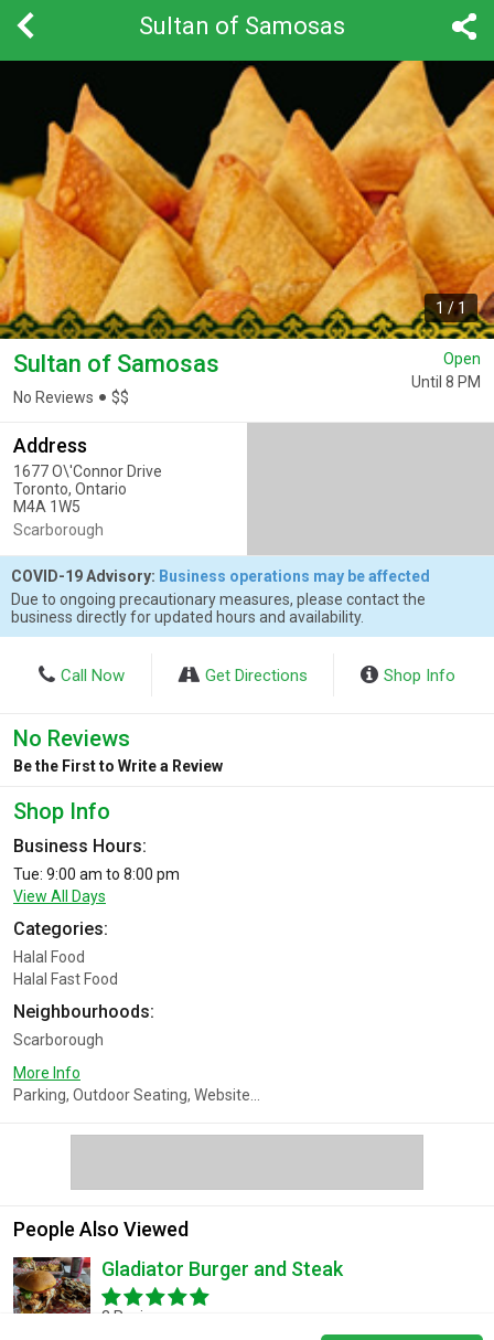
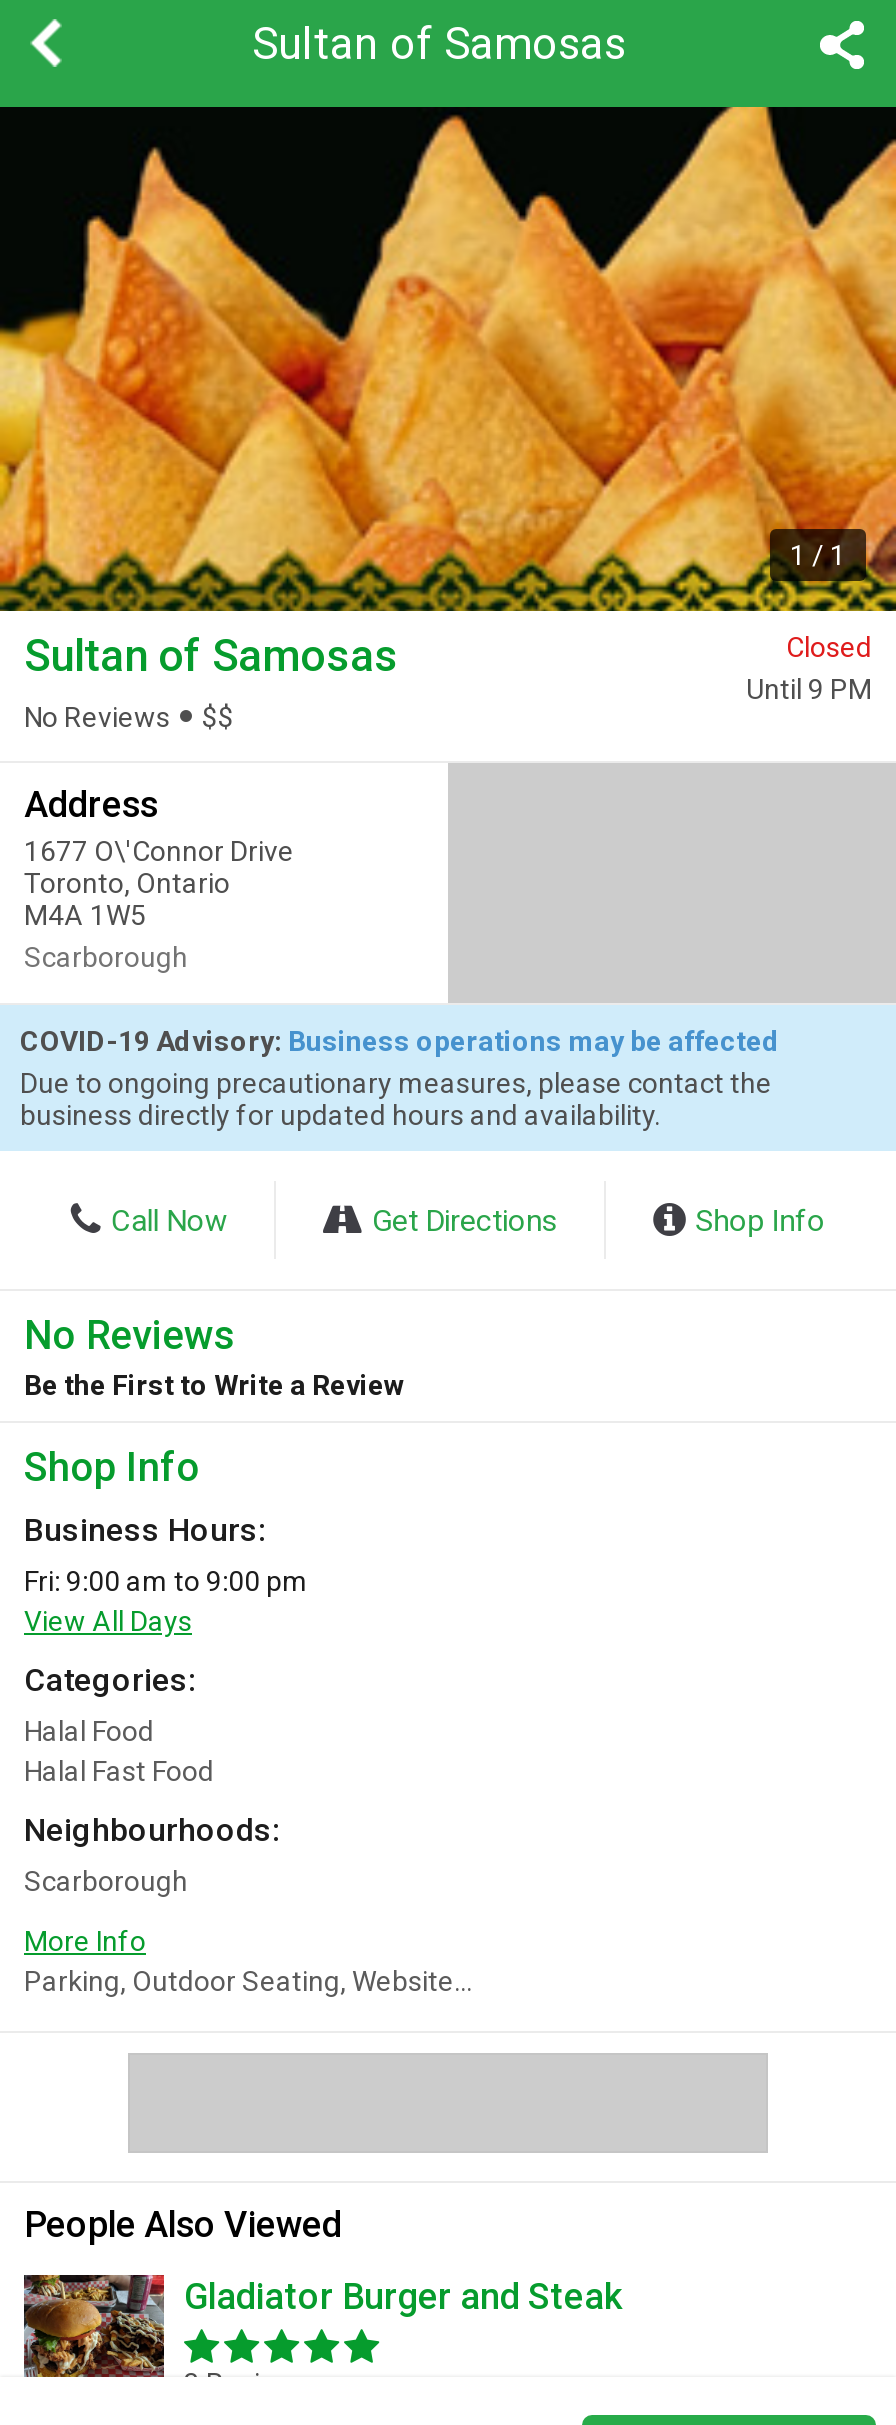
- Open
- Until 8 PM
+ Closed
+ Until 9 PM

- Tue: 9:00 am to 8:00 pm
+ Fri: 9:00 am to 9:00 pm
